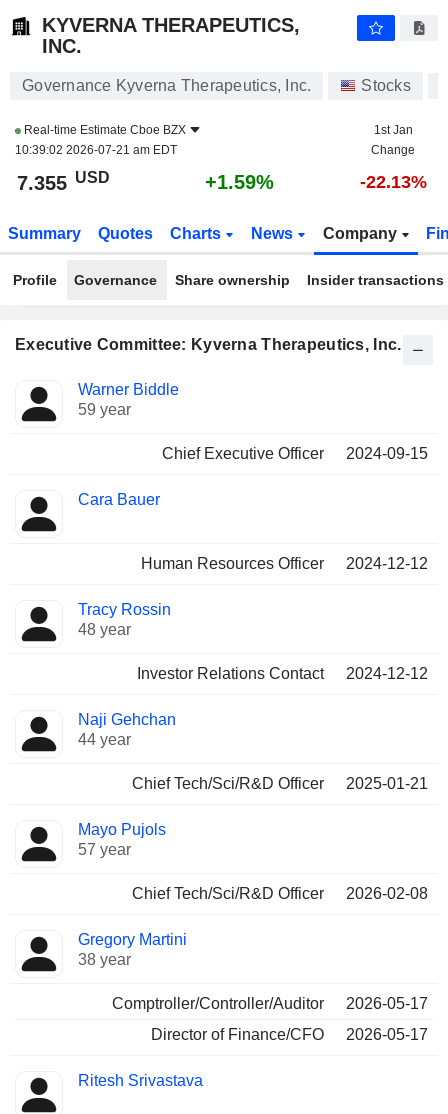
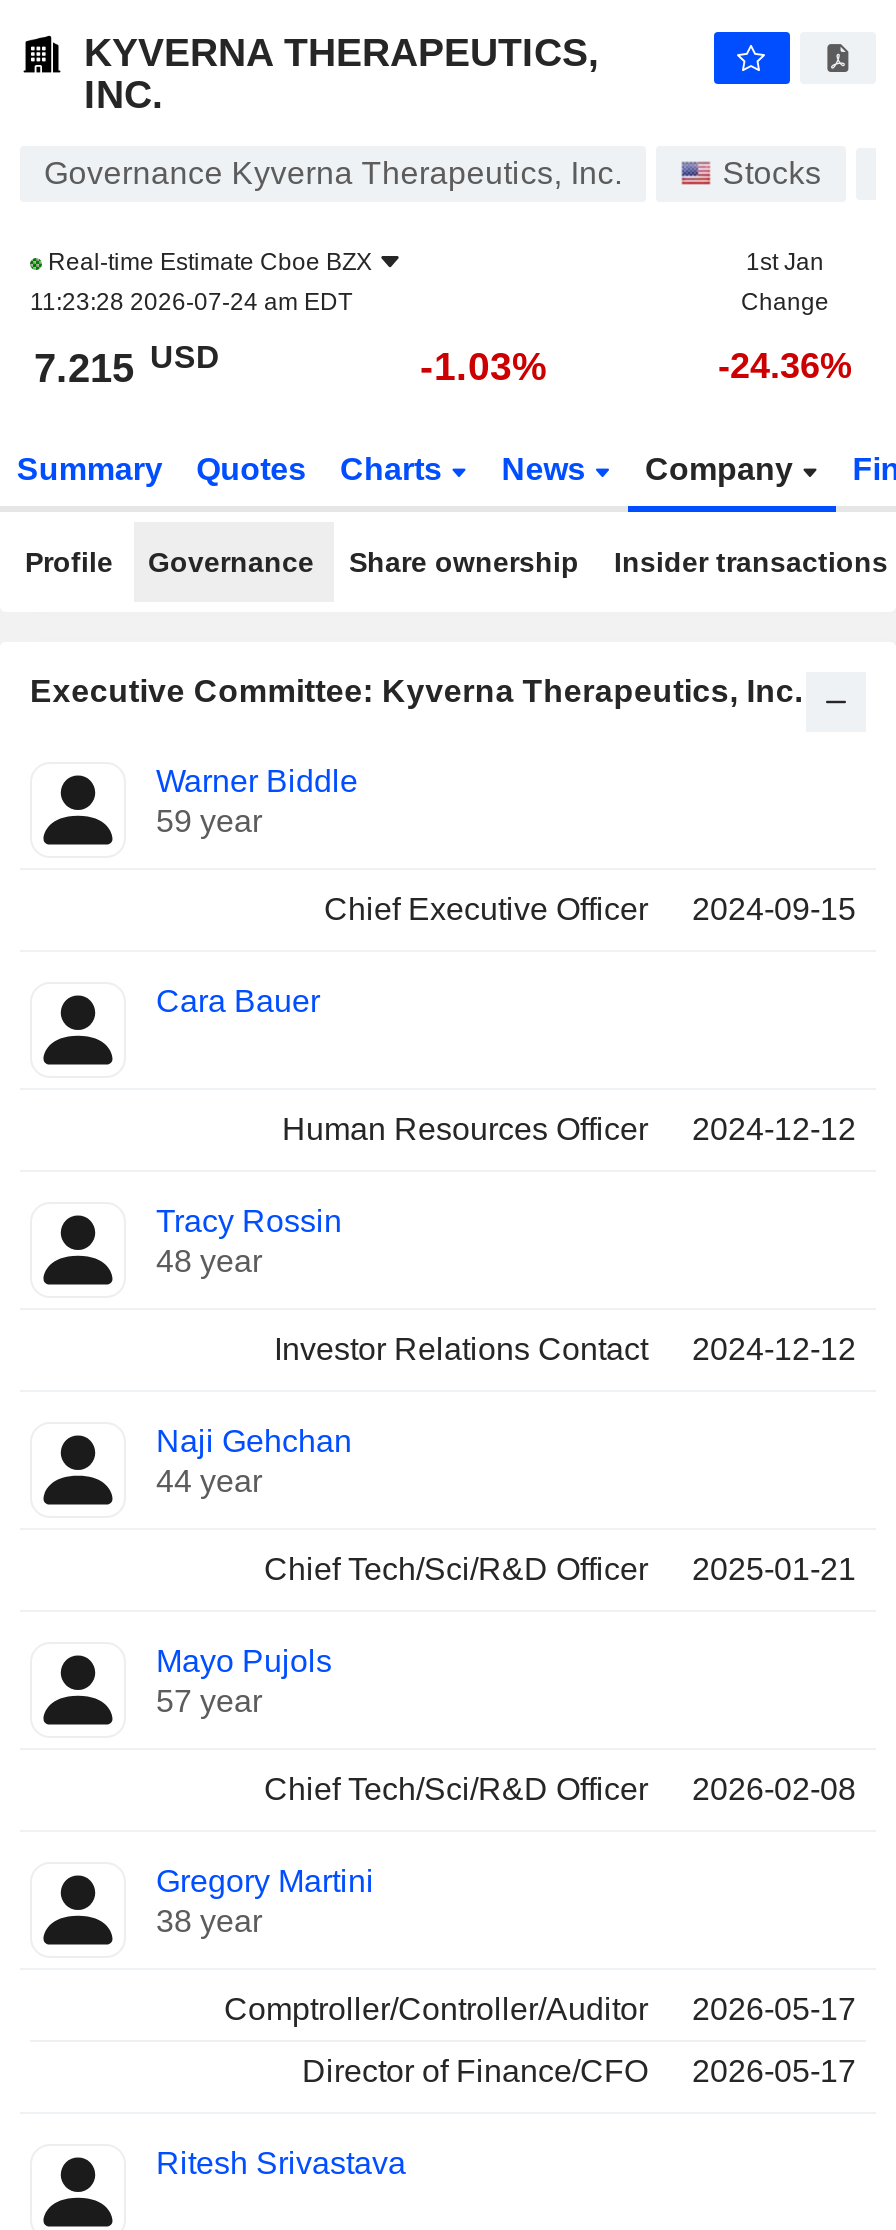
- 10:39:02 2026-07-21 am EDT
+ 11:23:28 2026-07-24 am EDT

- 7.355 USD
+ 7.215 USD

- +1.59%
+ -1.03%

- -22.13%
+ -24.36%
